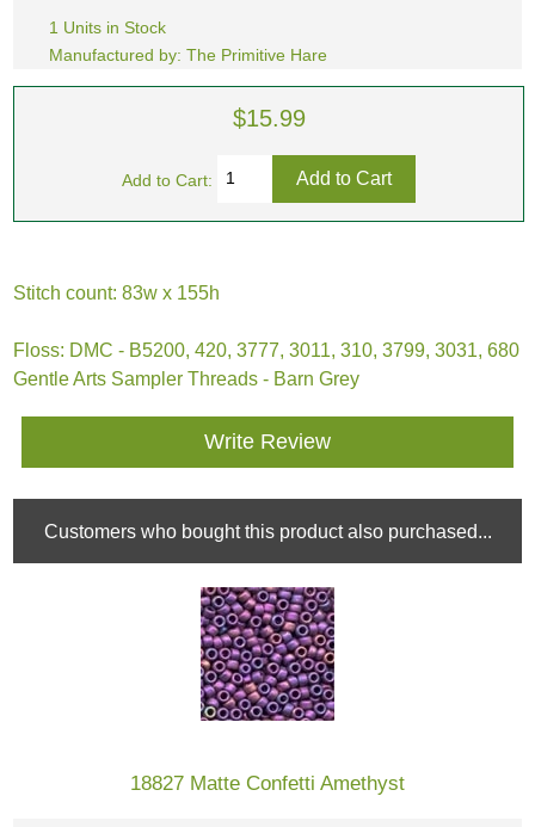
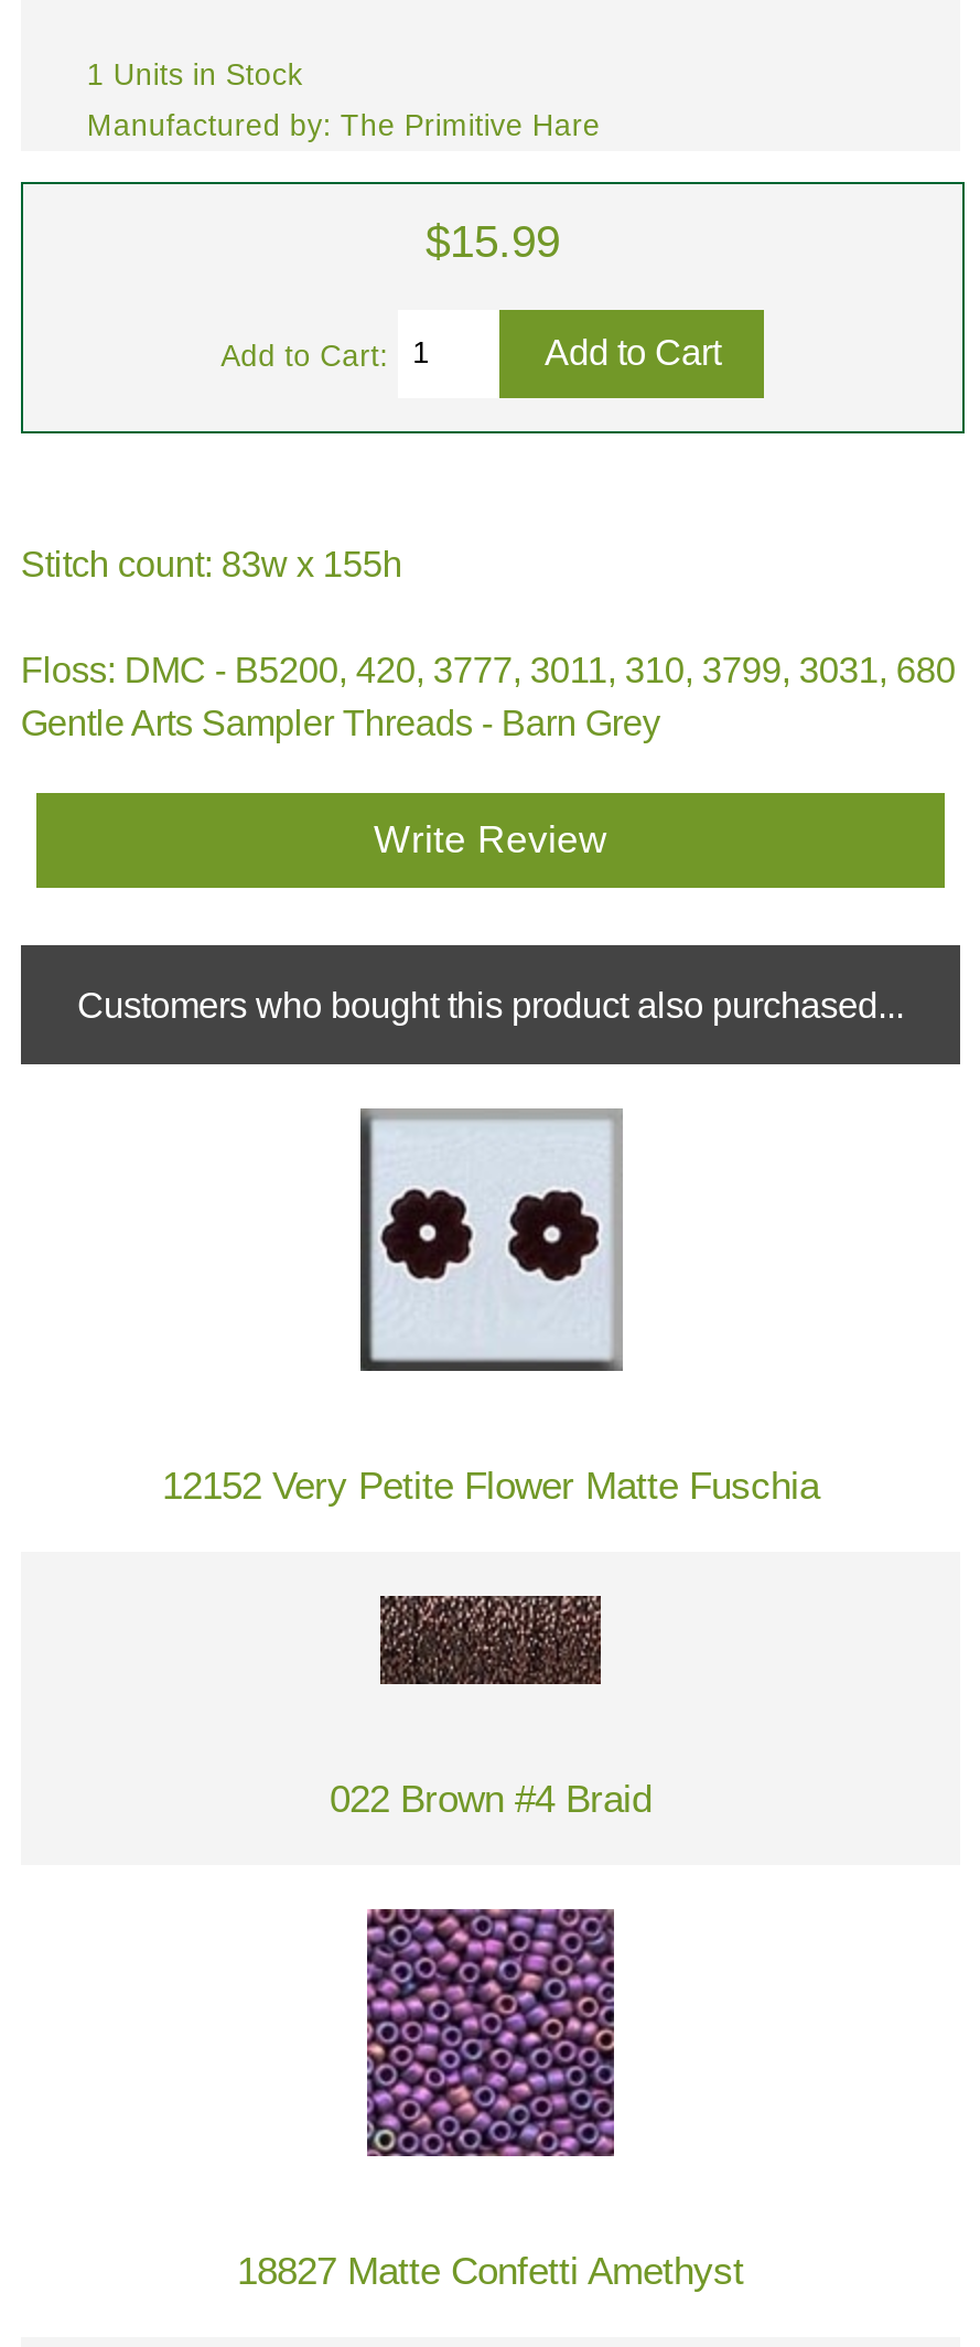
+ 12152 Very Petite Flower Matte Fuschia

+ 022 Brown #4 Braid

+ [image]

+ [image]
